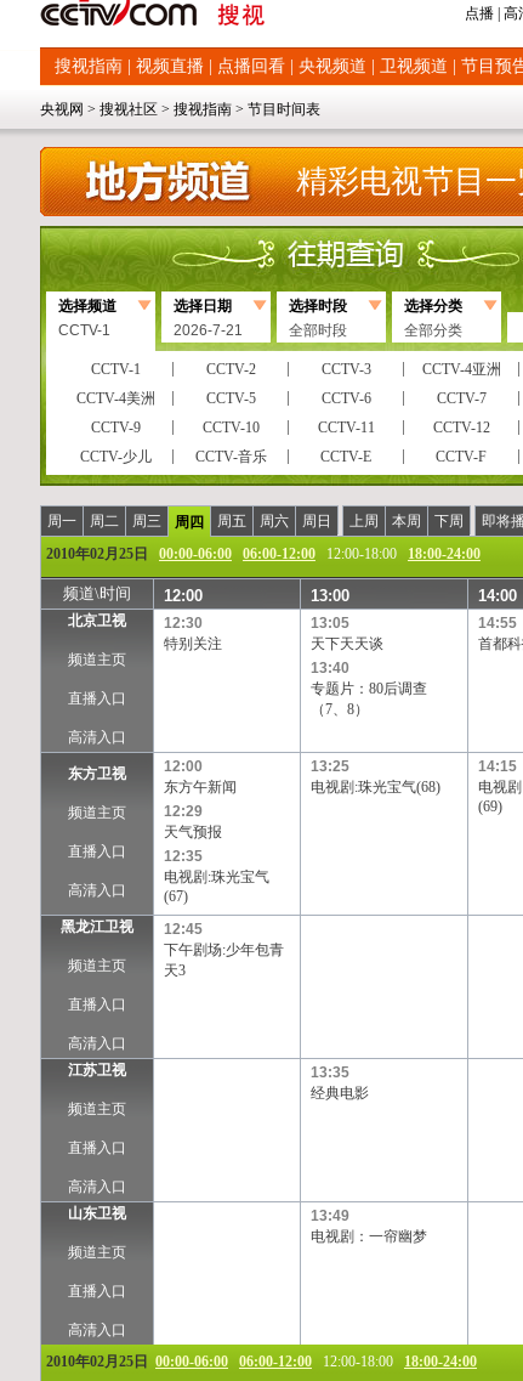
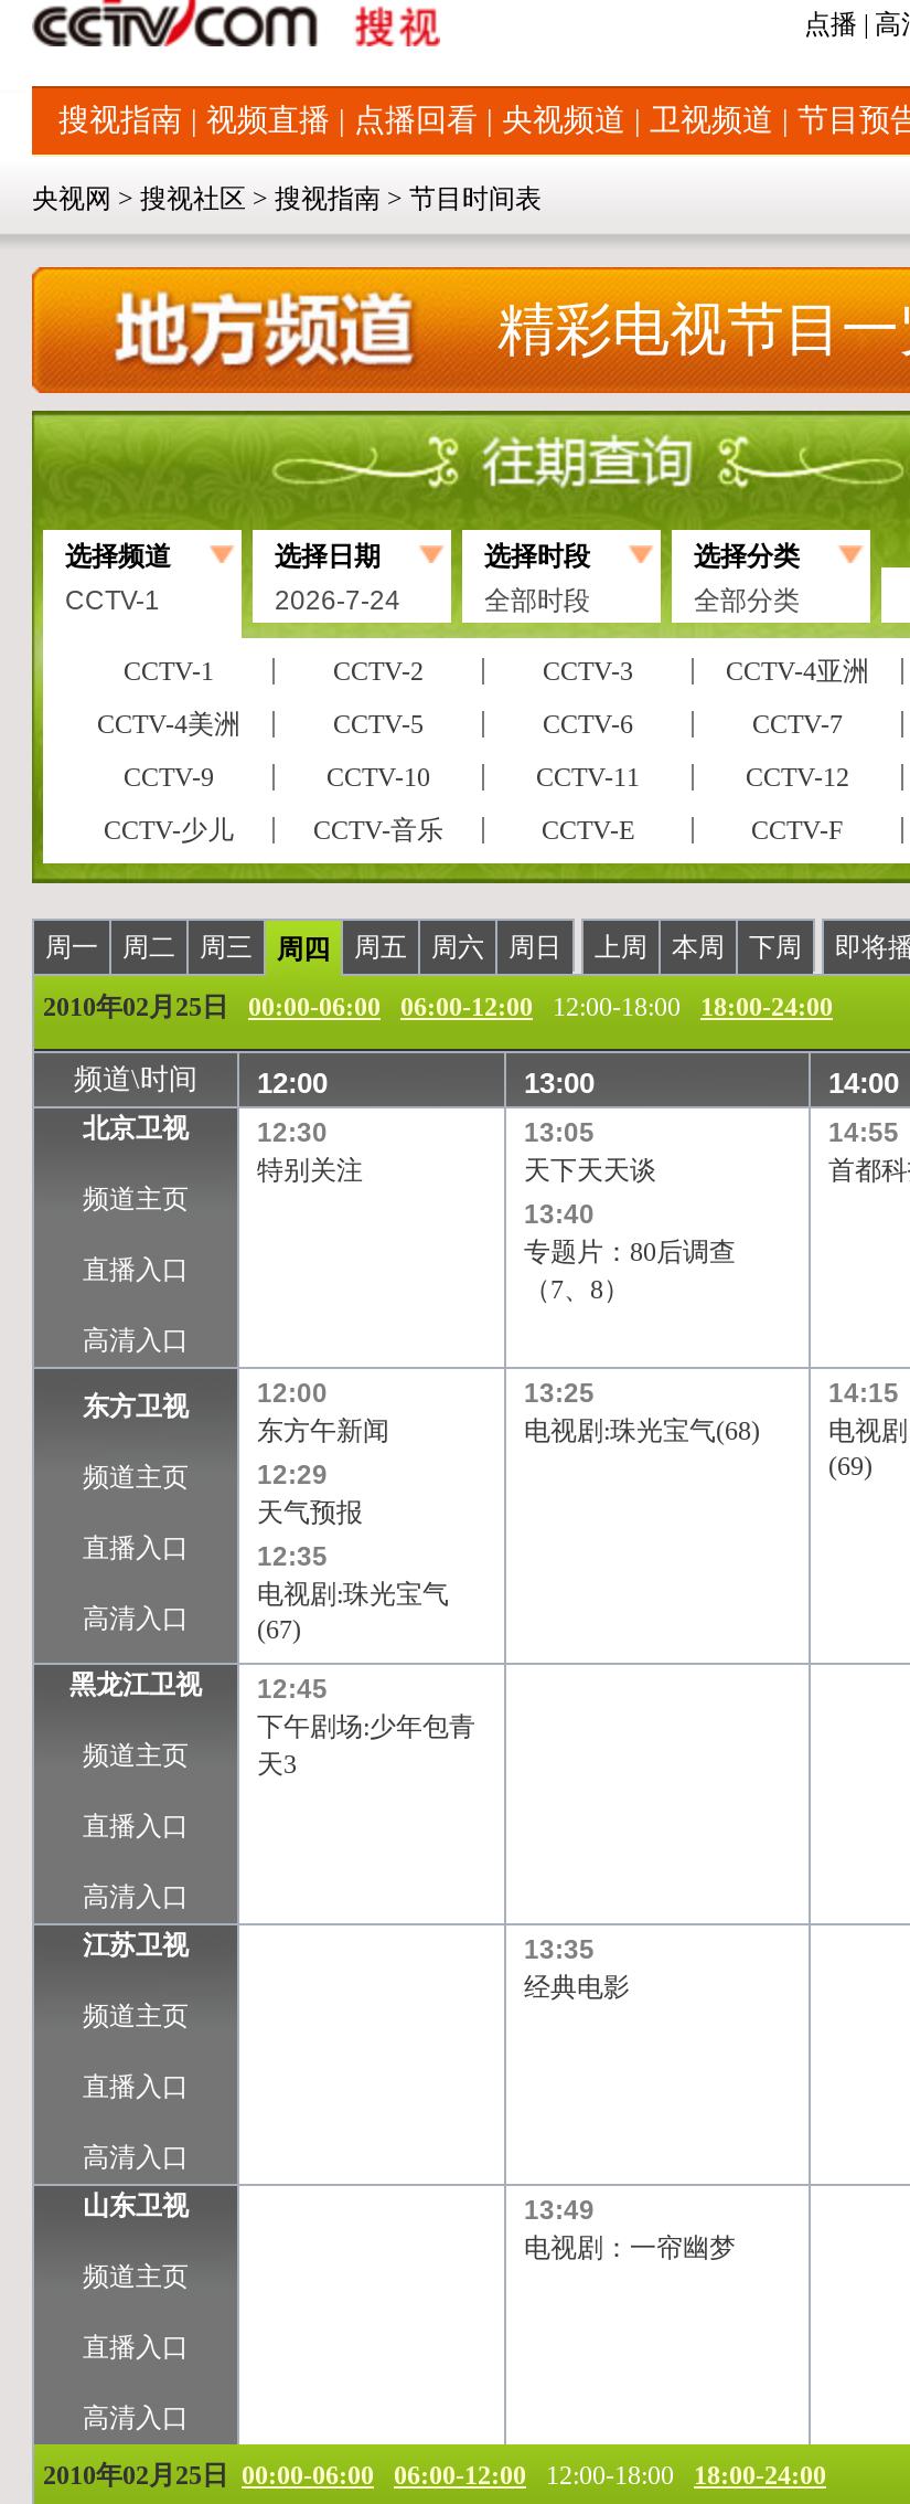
- 2026-7-21
+ 2026-7-24
